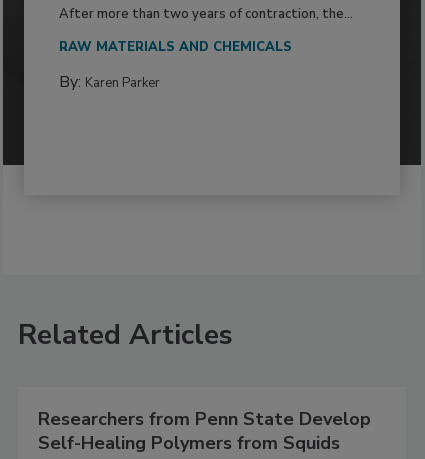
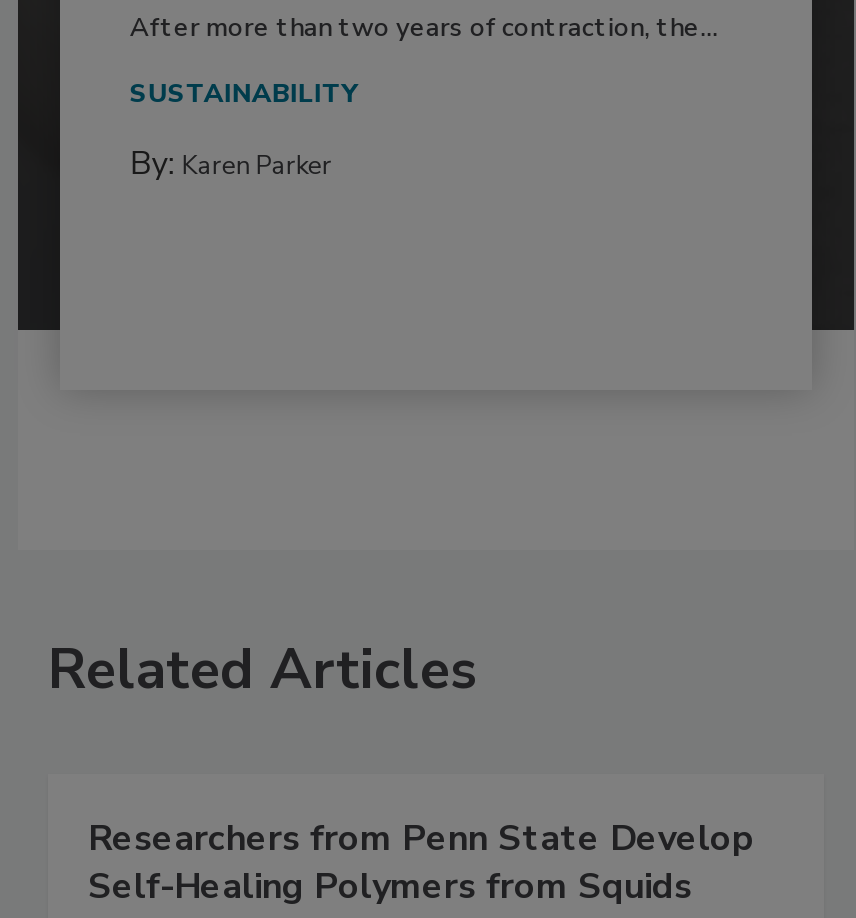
- RAW MATERIALS AND CHEMICALS
+ SUSTAINABILITY
